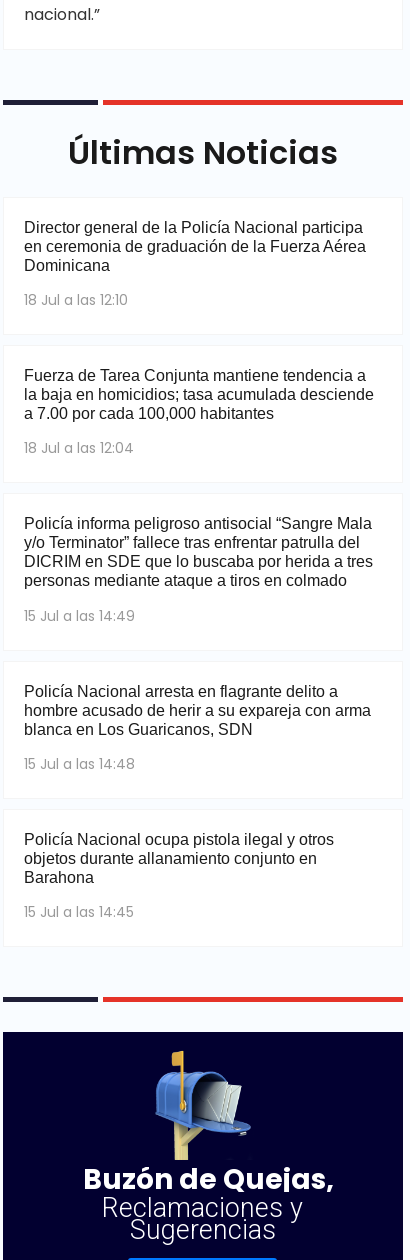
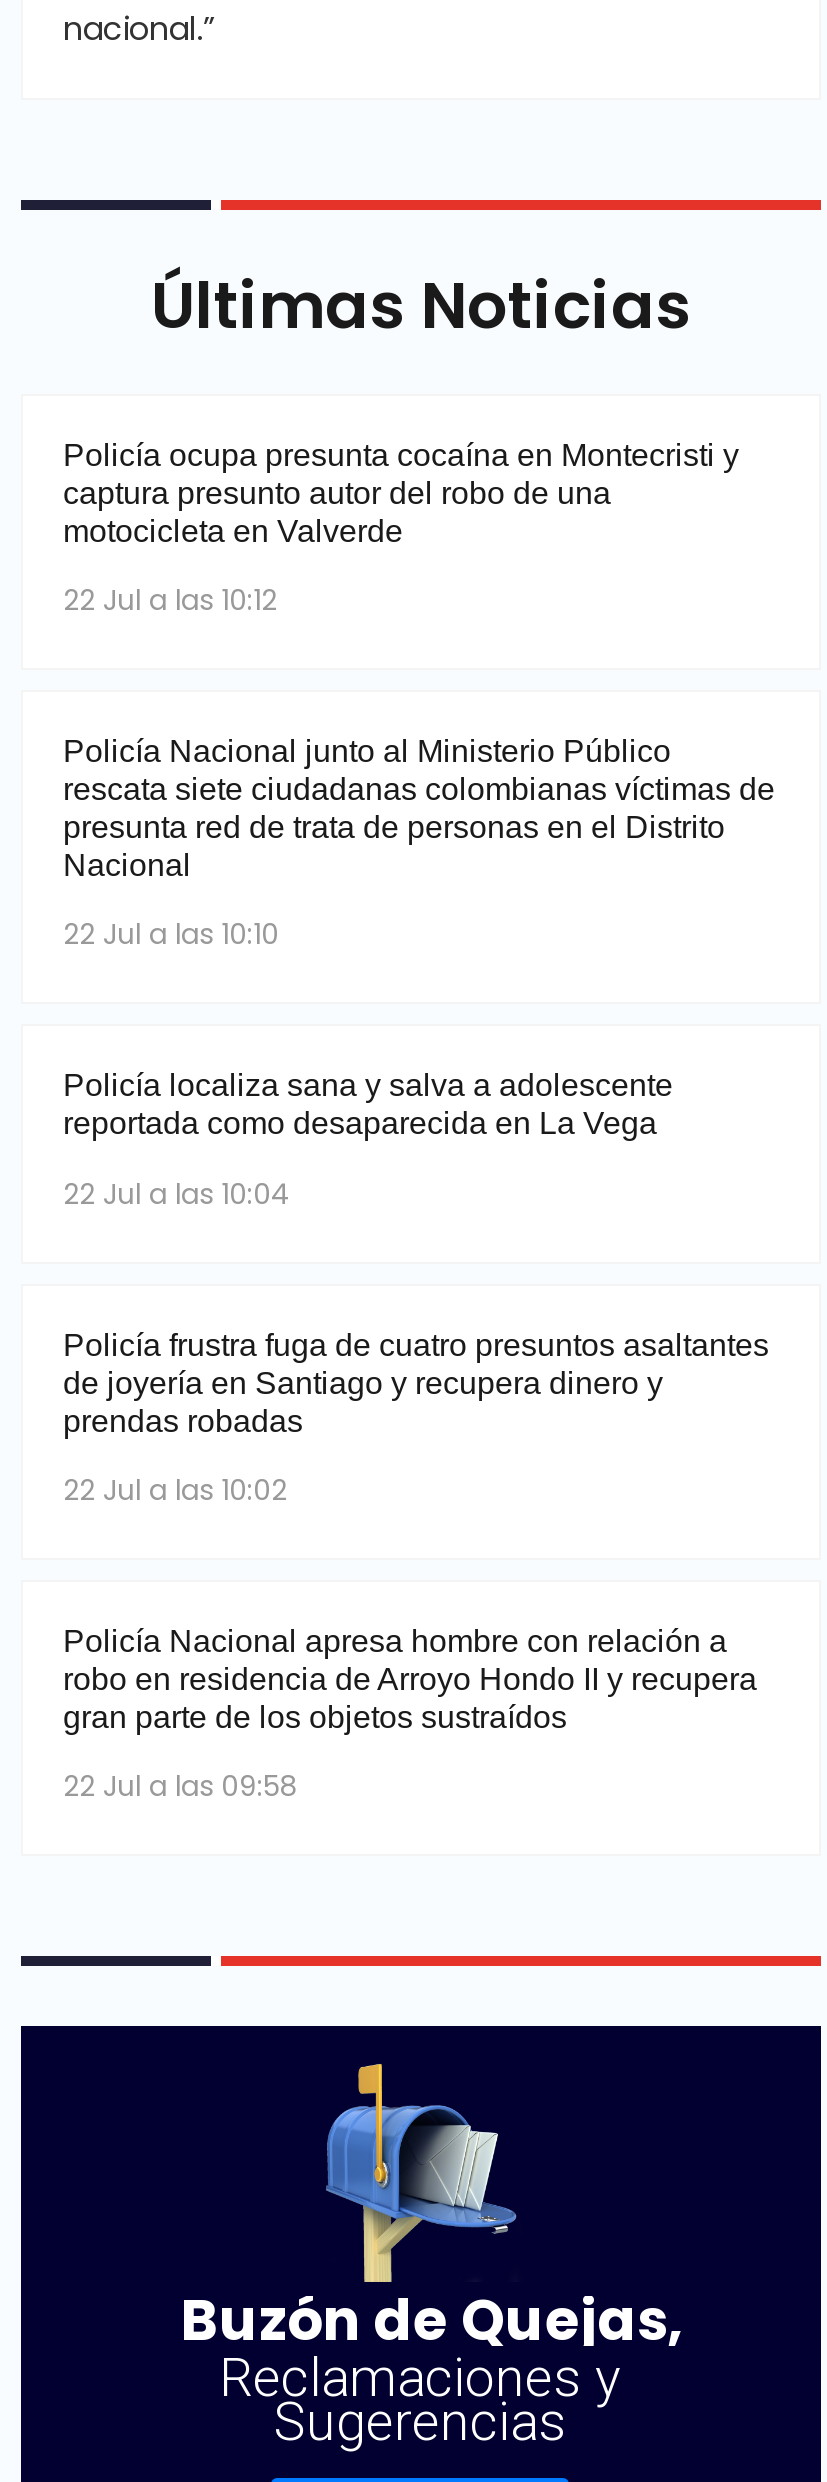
- Director general de la Policía Nacional participa
- en ceremonia de graduación de la Fuerza Aérea
- Dominicana
+ Policía ocupa presunta cocaína en Montecristi y
+ captura presunto autor del robo de una
+ motocicleta en Valverde

- 18 Jul a las 12:10
+ 22 Jul a las 10:12

- Fuerza de Tarea Conjunta mantiene tendencia a
- la baja en homicidios; tasa acumulada desciende
- a 7.00 por cada 100,000 habitantes
+ Policía Nacional junto al Ministerio Público
+ rescata siete ciudadanas colombianas víctimas de
+ presunta red de trata de personas en el Distrito
+ Nacional

- 18 Jul a las 12:04
+ 22 Jul a las 10:10

- Policía informa peligroso antisocial “Sangre Mala
- y/o Terminator” fallece tras enfrentar patrulla del
- DICRIM en SDE que lo buscaba por herida a tres
- personas mediante ataque a tiros en colmado
+ Policía localiza sana y salva a adolescente
+ reportada como desaparecida en La Vega

- 15 Jul a las 14:49
+ 22 Jul a las 10:04

- Policía Nacional arresta en flagrante delito a
- hombre acusado de herir a su expareja con arma
- blanca en Los Guaricanos, SDN
+ Policía frustra fuga de cuatro presuntos asaltantes
+ de joyería en Santiago y recupera dinero y
+ prendas robadas

- 15 Jul a las 14:48
+ 22 Jul a las 10:02

- Policía Nacional ocupa pistola ilegal y otros
- objetos durante allanamiento conjunto en
- Barahona
+ Policía Nacional apresa hombre con relación a
+ robo en residencia de Arroyo Hondo II y recupera
+ gran parte de los objetos sustraídos

- 15 Jul a las 14:45
+ 22 Jul a las 09:58
